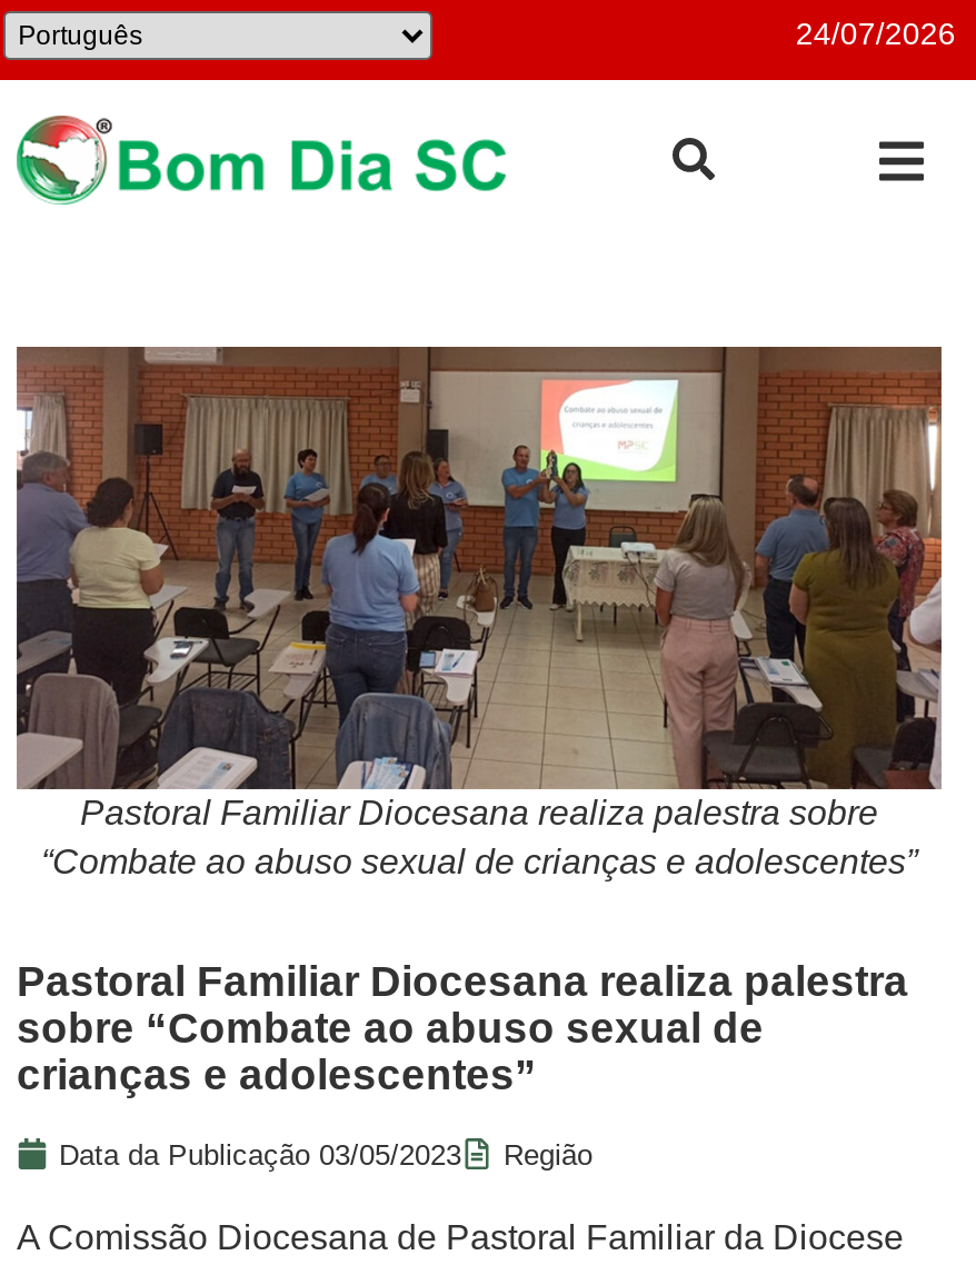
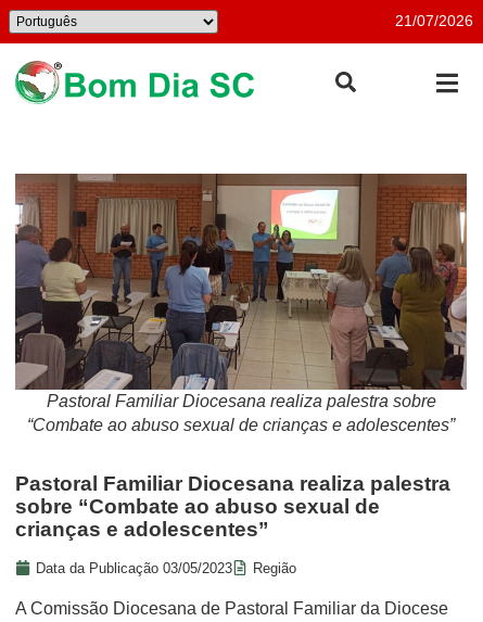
- 24/07/2026
+ 21/07/2026
